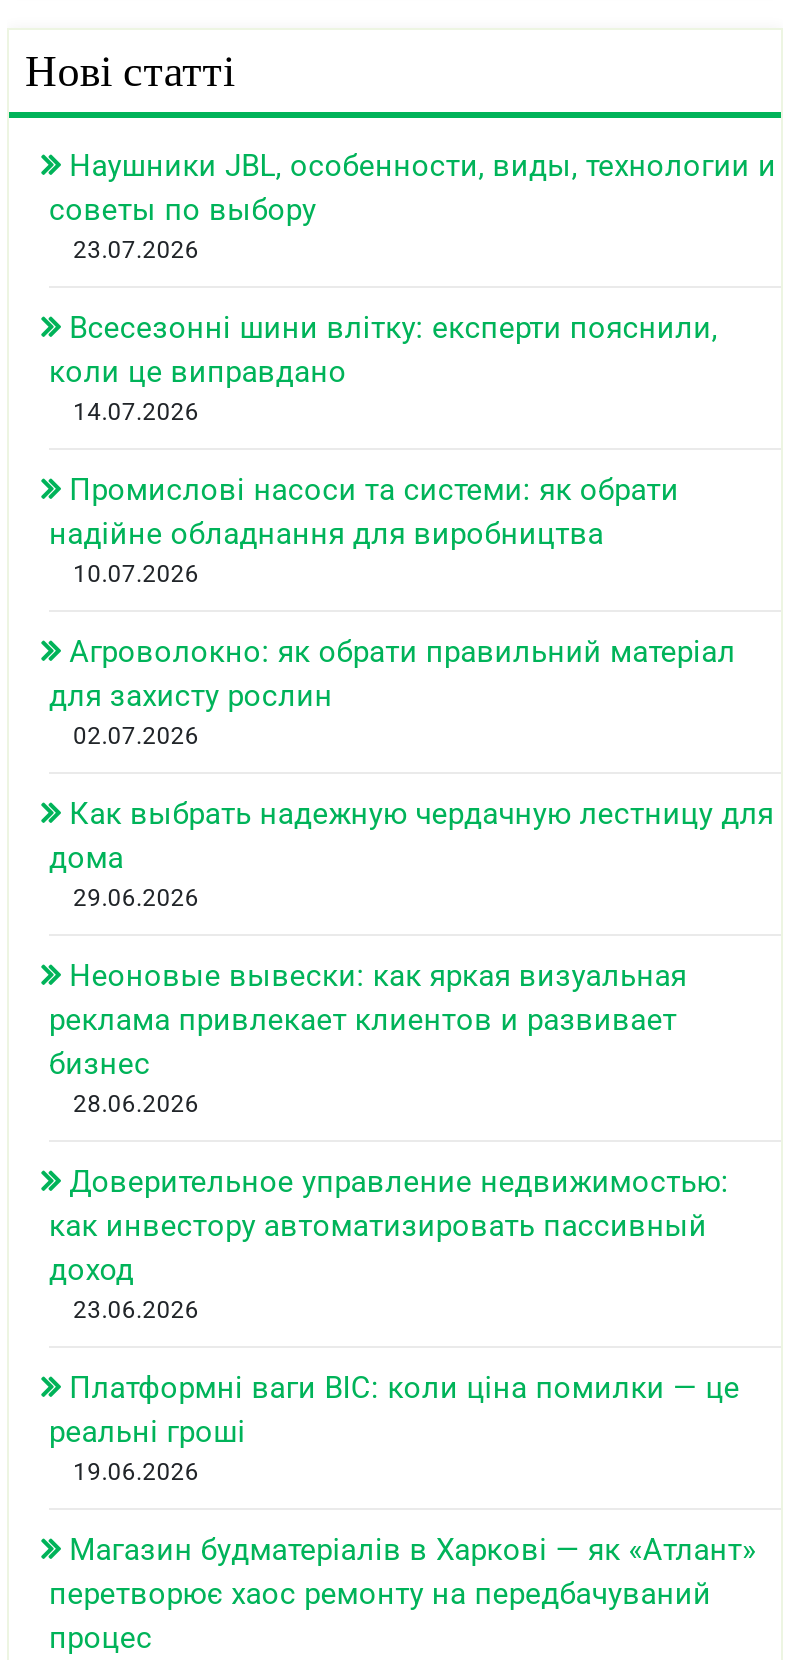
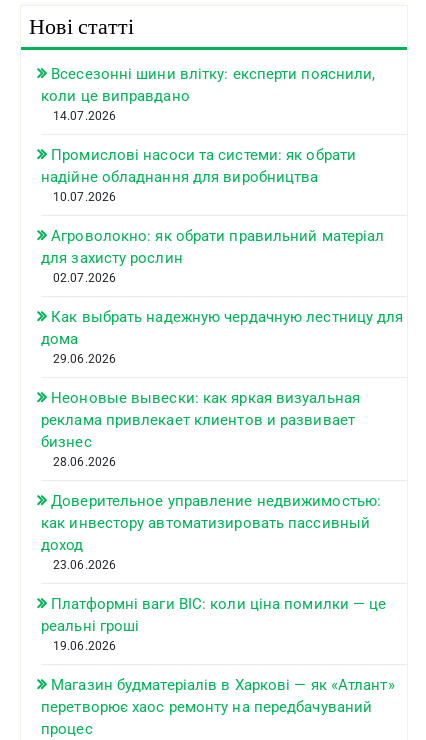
- Наушники JBL, особенности, виды, технологии и
- советы по выбору
- 23.07.2026
